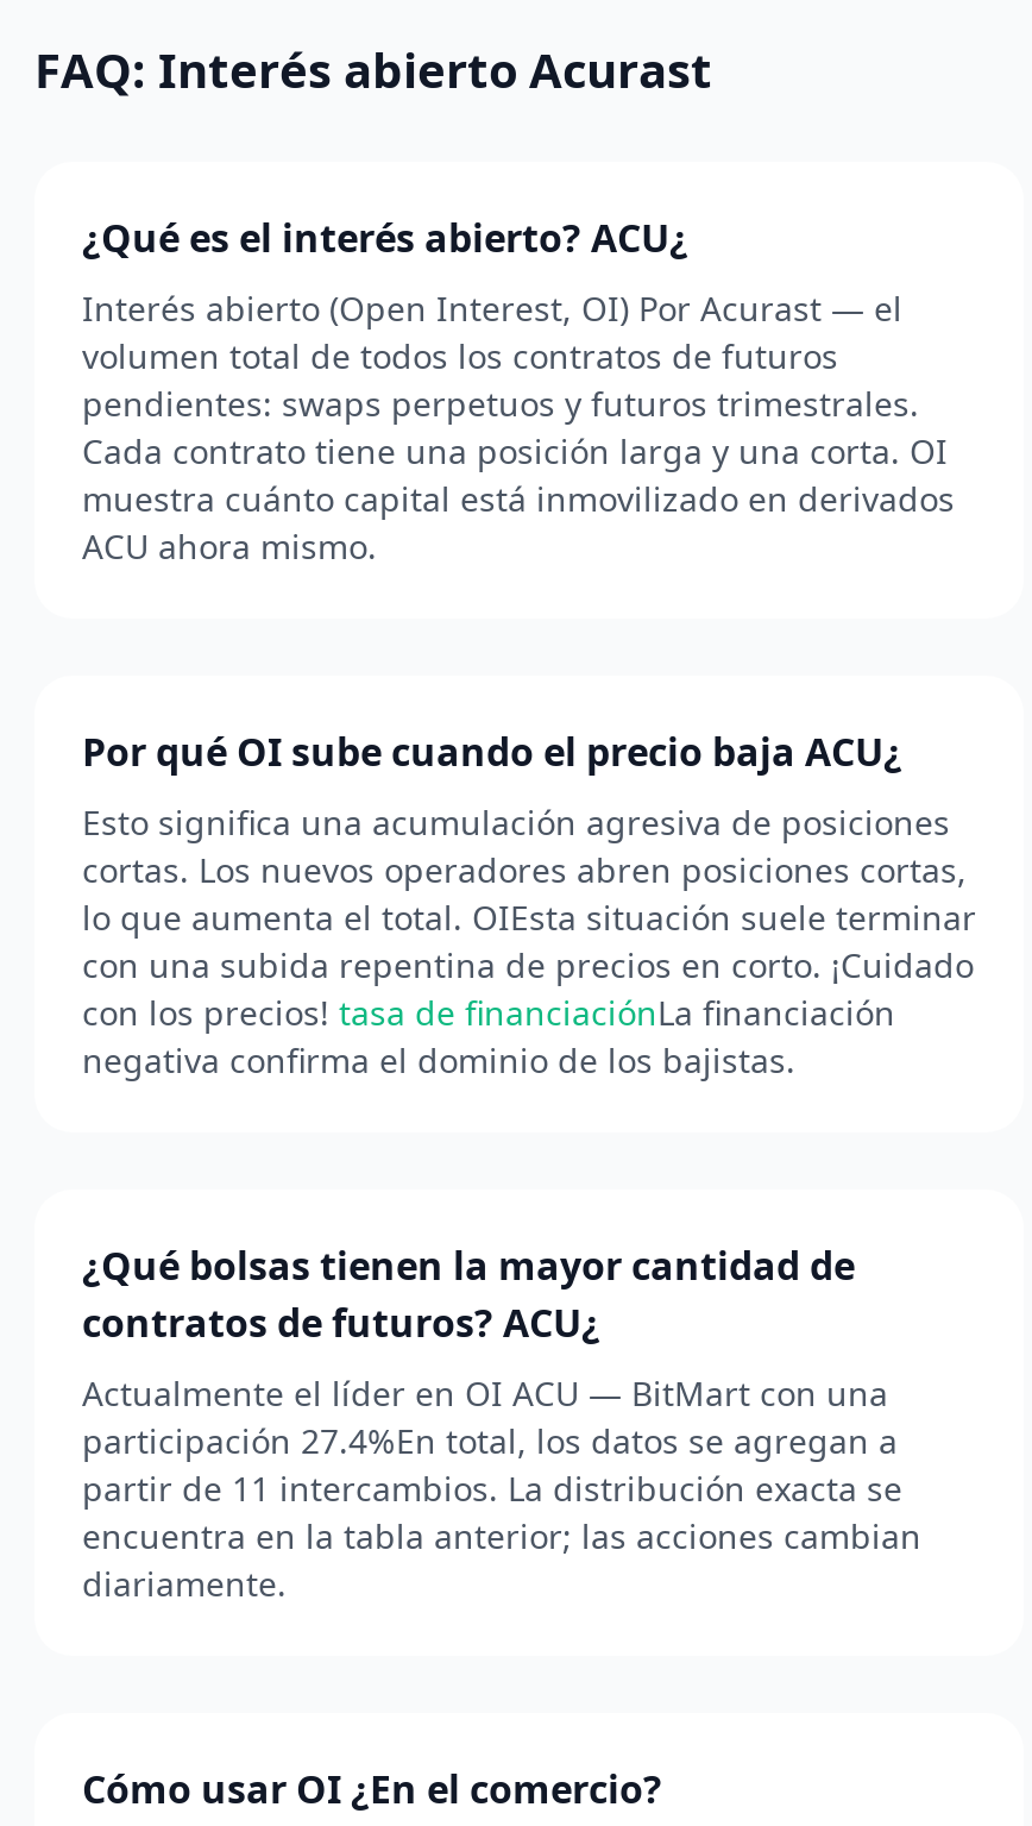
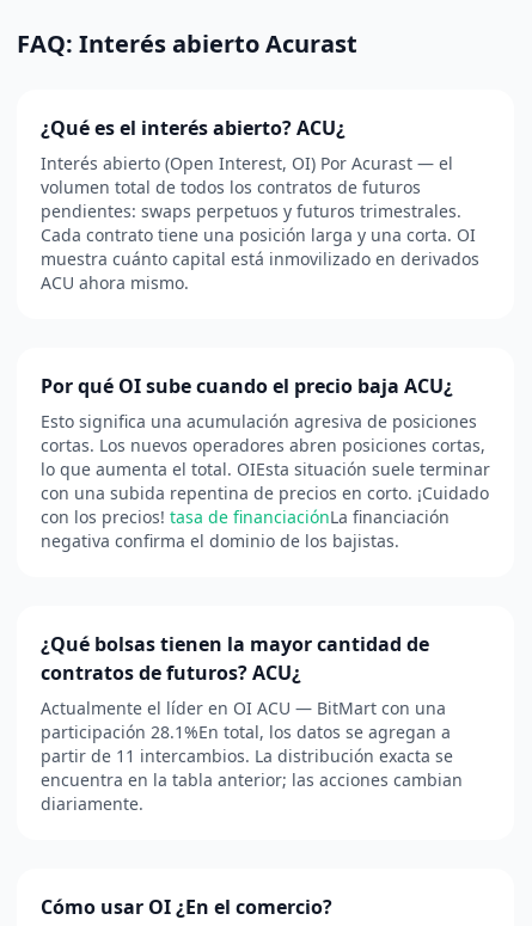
- participación 27.4%En total, los datos se agregan a
+ participación 28.1%En total, los datos se agregan a
